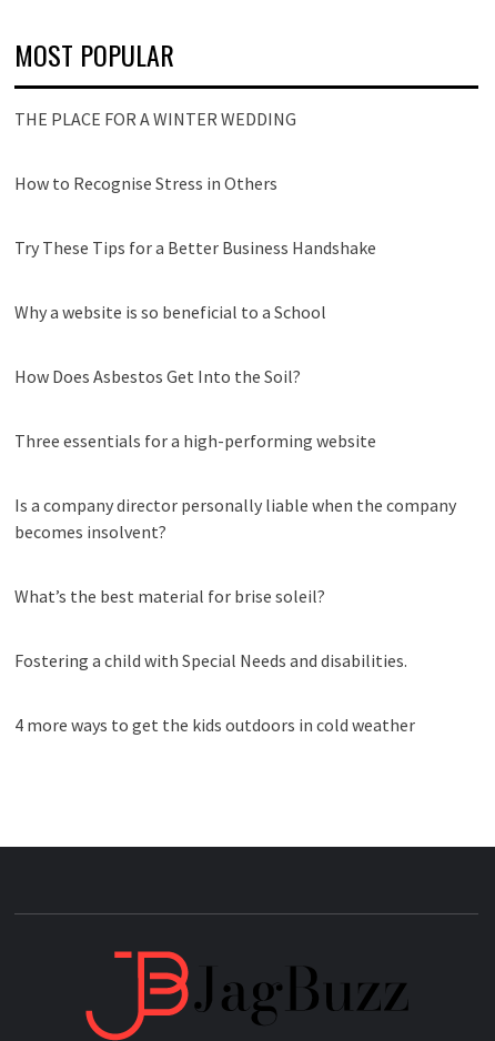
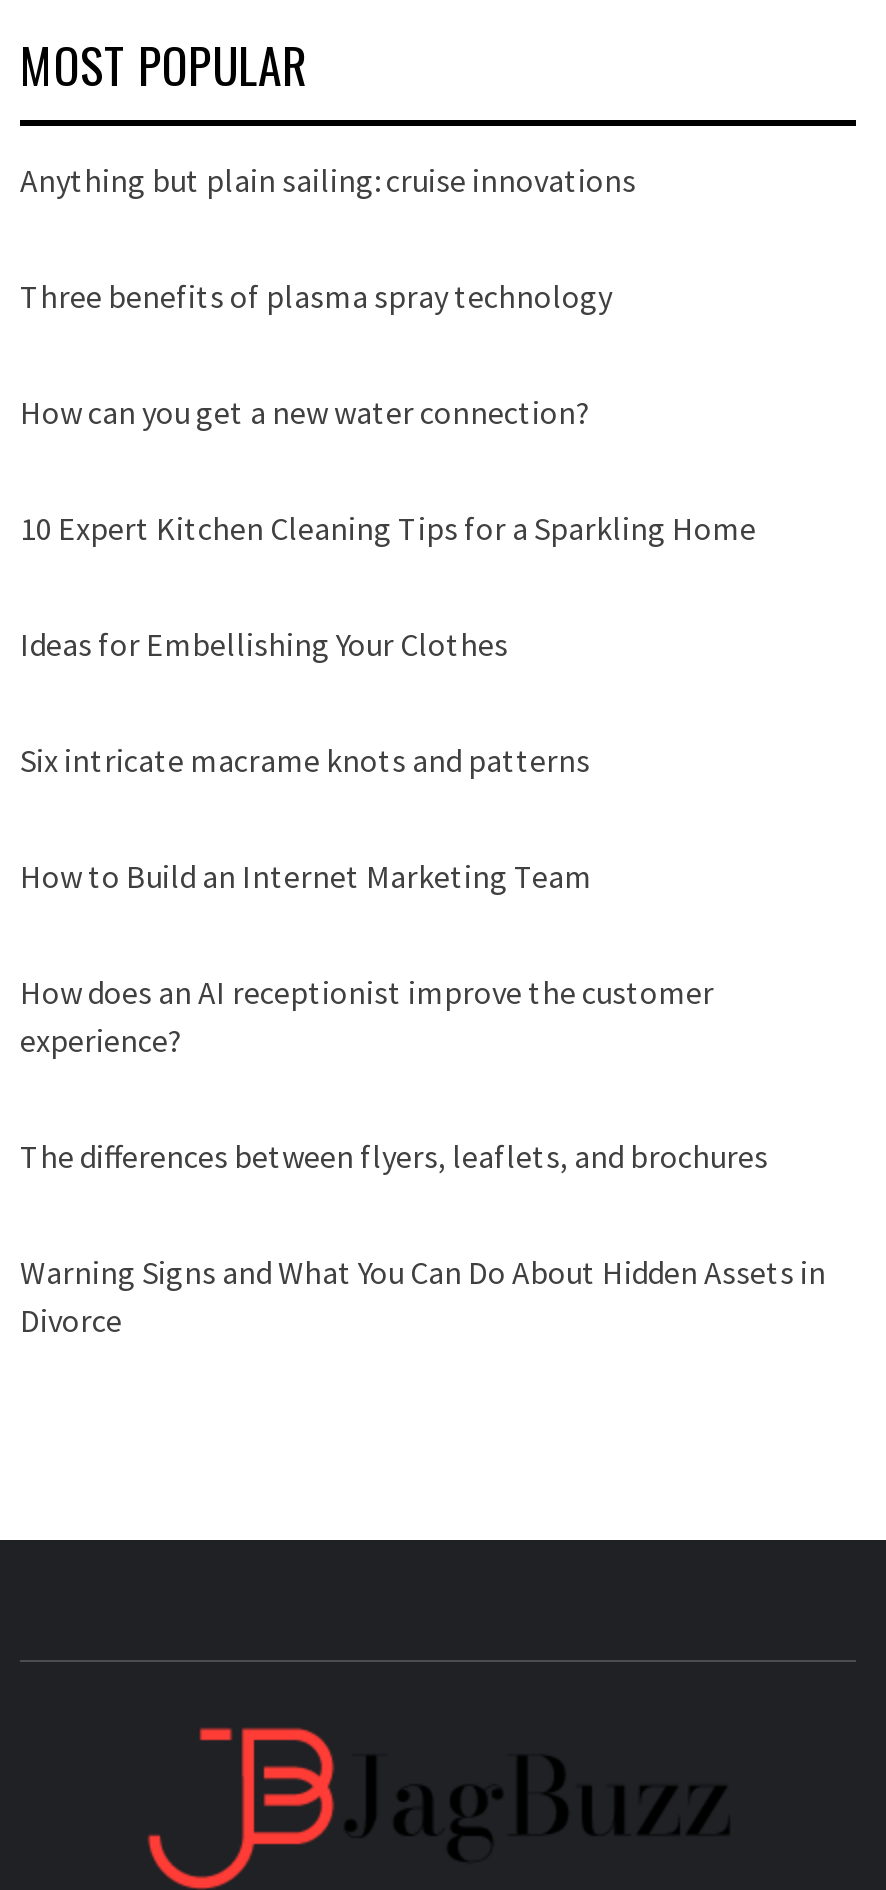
- THE PLACE FOR A WINTER WEDDING
+ Anything but plain sailing: cruise innovations

- How to Recognise Stress in Others
+ Three benefits of plasma spray technology

- Try These Tips for a Better Business Handshake
+ How can you get a new water connection?

- Why a website is so beneficial to a School
+ 10 Expert Kitchen Cleaning Tips for a Sparkling Home

- How Does Asbestos Get Into the Soil?
+ Ideas for Embellishing Your Clothes

- Three essentials for a high-performing website
+ Six intricate macrame knots and patterns

- Is a company director personally liable when the company
- becomes insolvent?
+ How to Build an Internet Marketing Team

- What’s the best material for brise soleil?
+ How does an AI receptionist improve the customer
+ experience?

- Fostering a child with Special Needs and disabilities.
+ The differences between flyers, leaflets, and brochures

- 4 more ways to get the kids outdoors in cold weather
+ Warning Signs and What You Can Do About Hidden Assets in
+ Divorce
